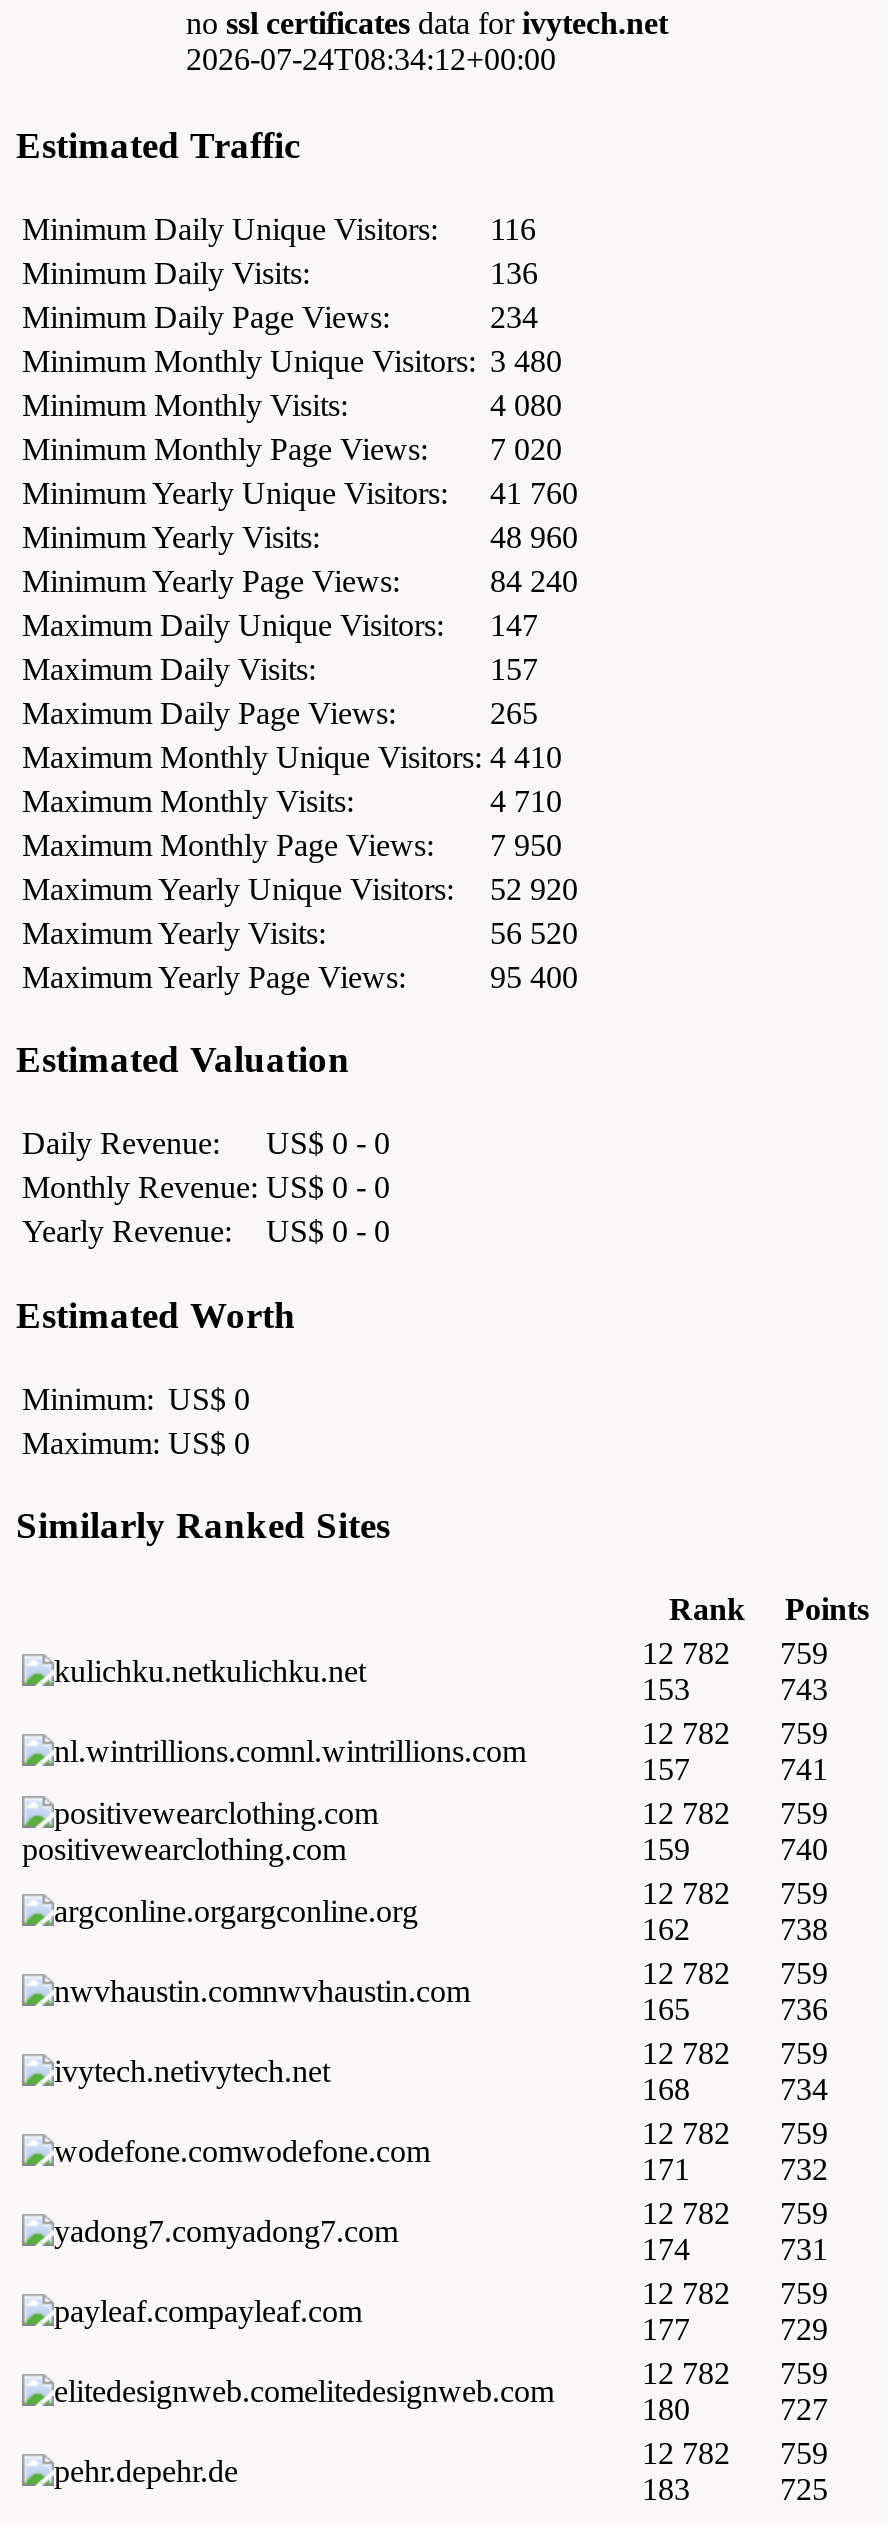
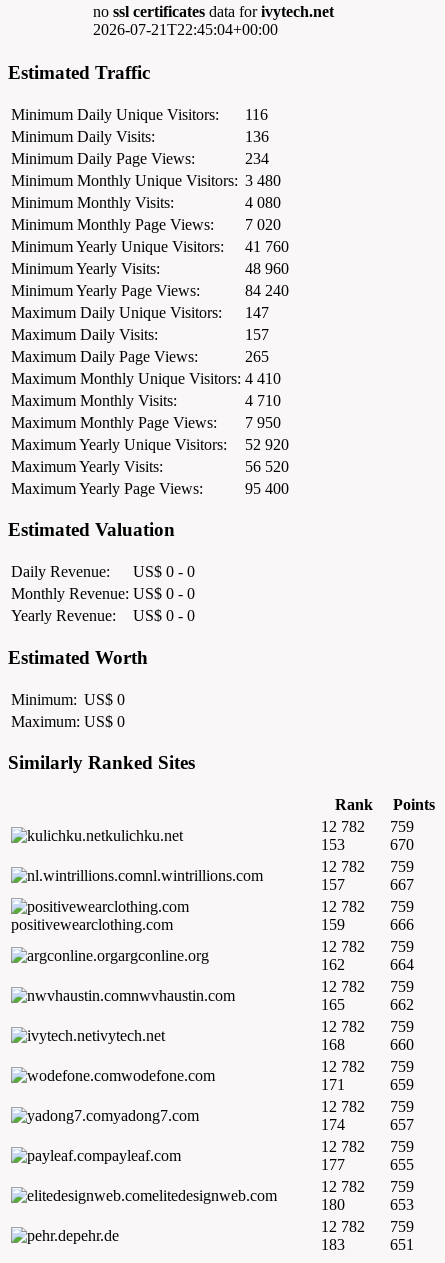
- 2026-07-24T08:34:12+00:00
+ 2026-07-21T22:45:04+00:00

- 743
+ 670

- 741
+ 667

- 740
+ 666

- 738
+ 664

- 736
+ 662

- 734
+ 660

- 732
+ 659

- 731
+ 657

- 729
+ 655

- 727
+ 653

- 725
+ 651
